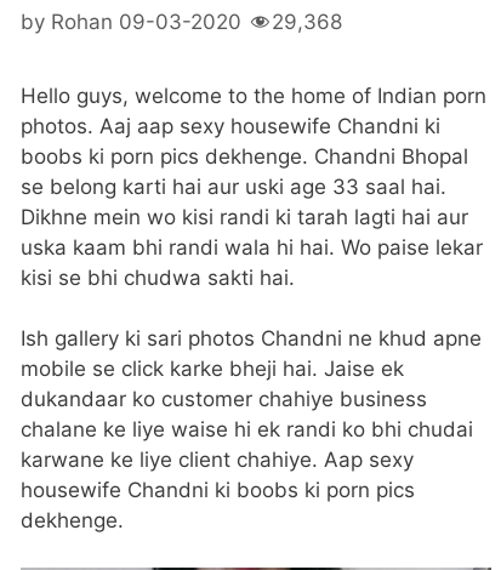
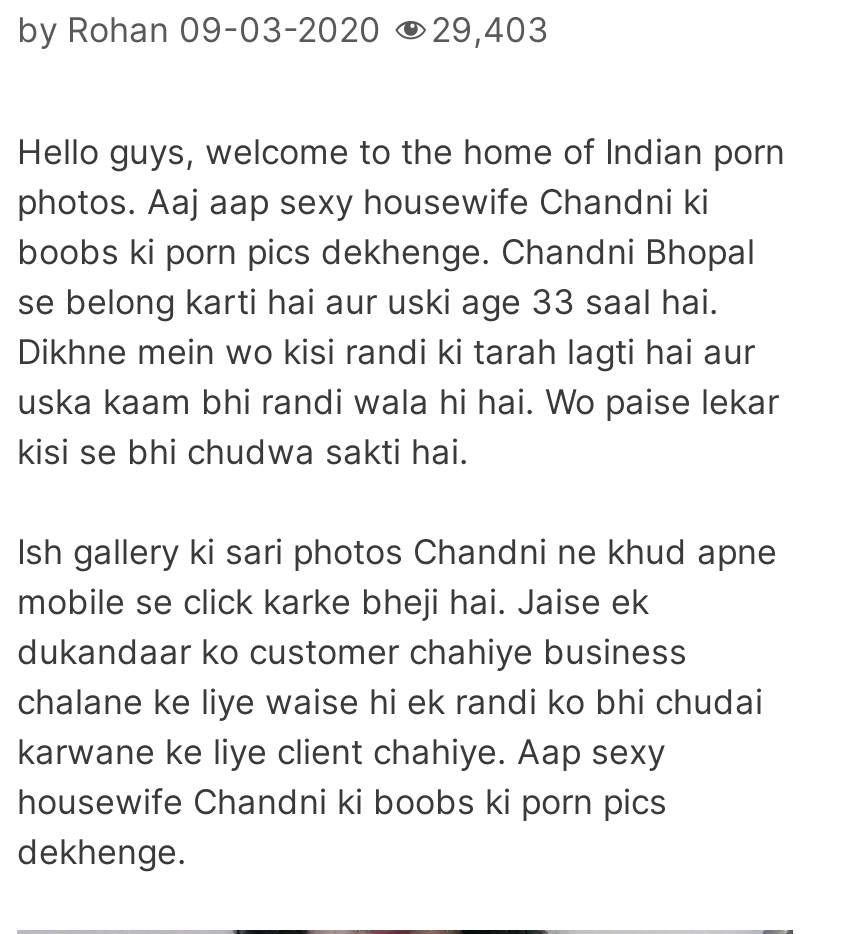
- by Rohan 09-03-2020 29,368
+ by Rohan 09-03-2020 29,403
